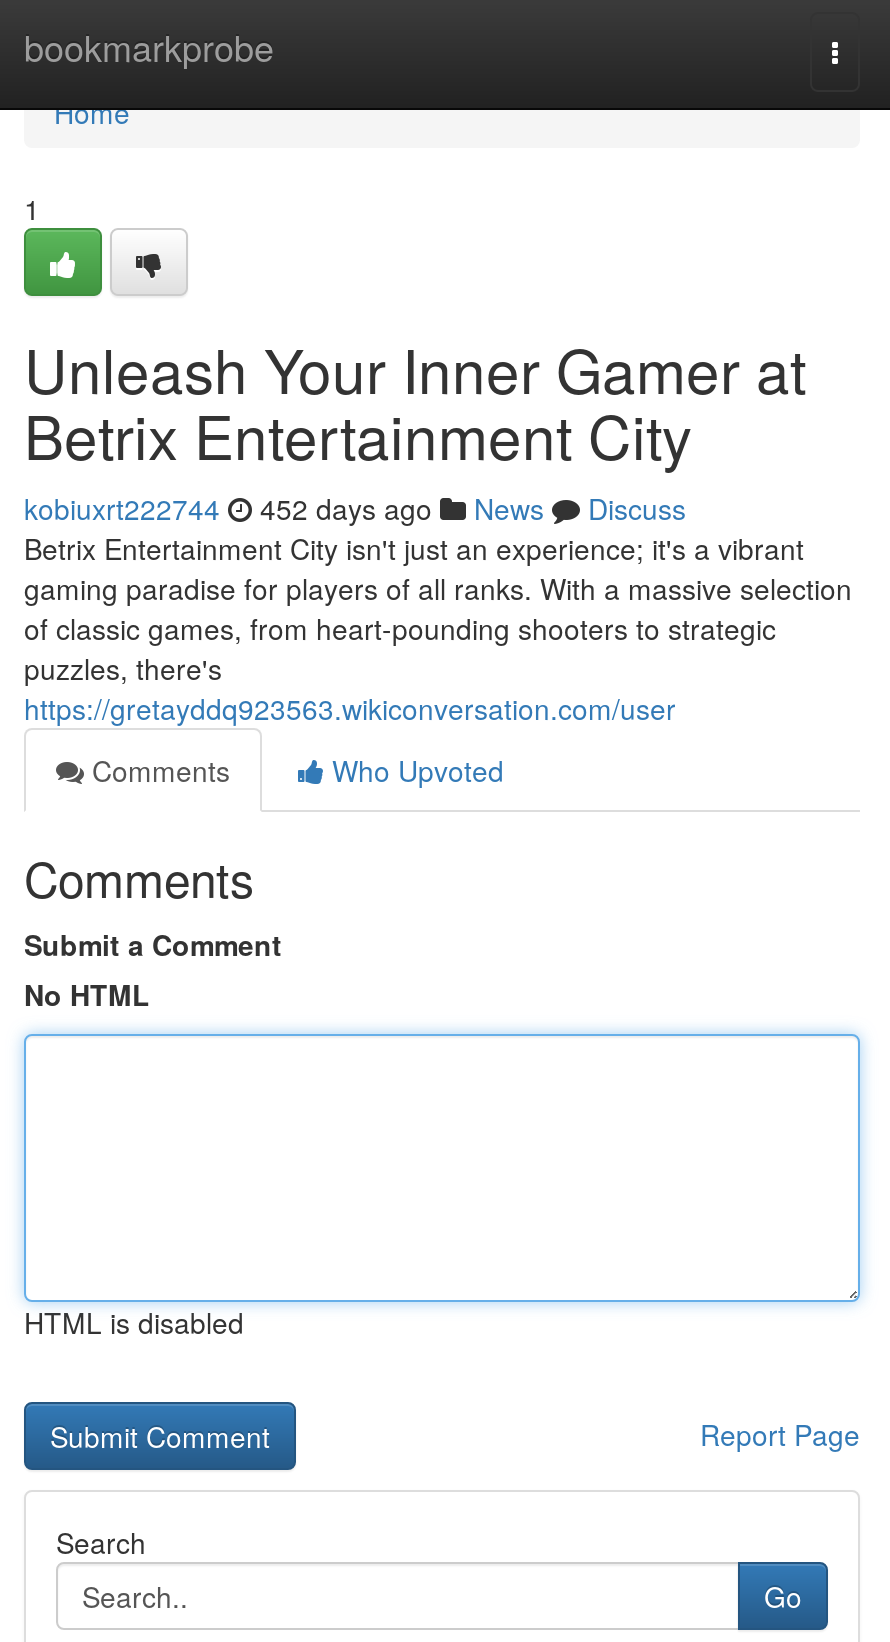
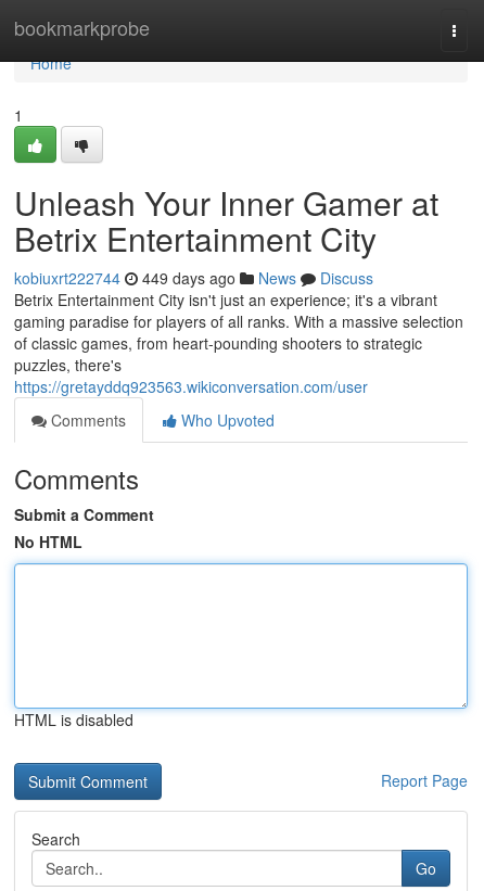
- kobiuxrt222744 452 days ago News Discuss
+ kobiuxrt222744 449 days ago News Discuss
